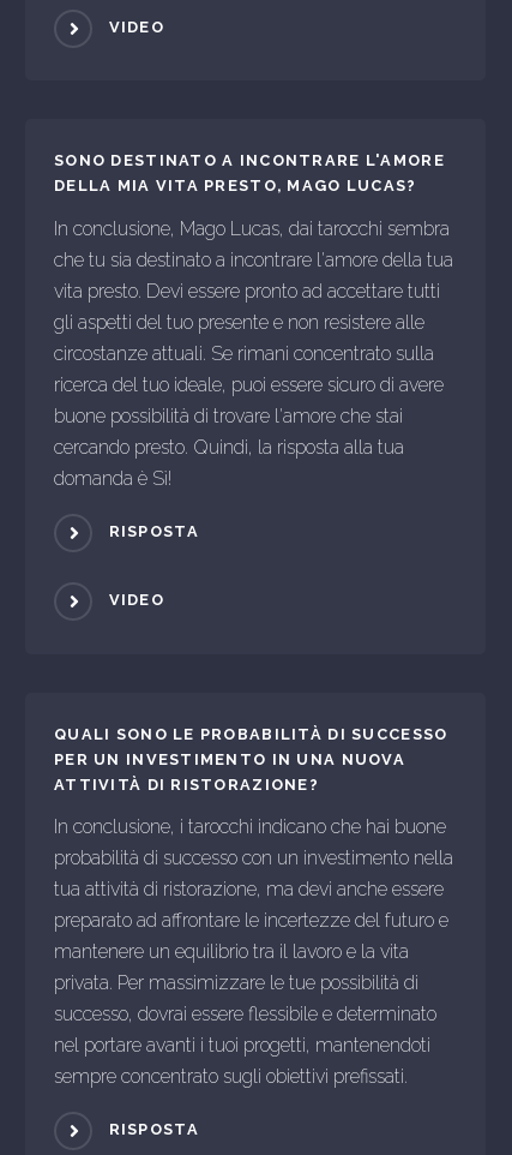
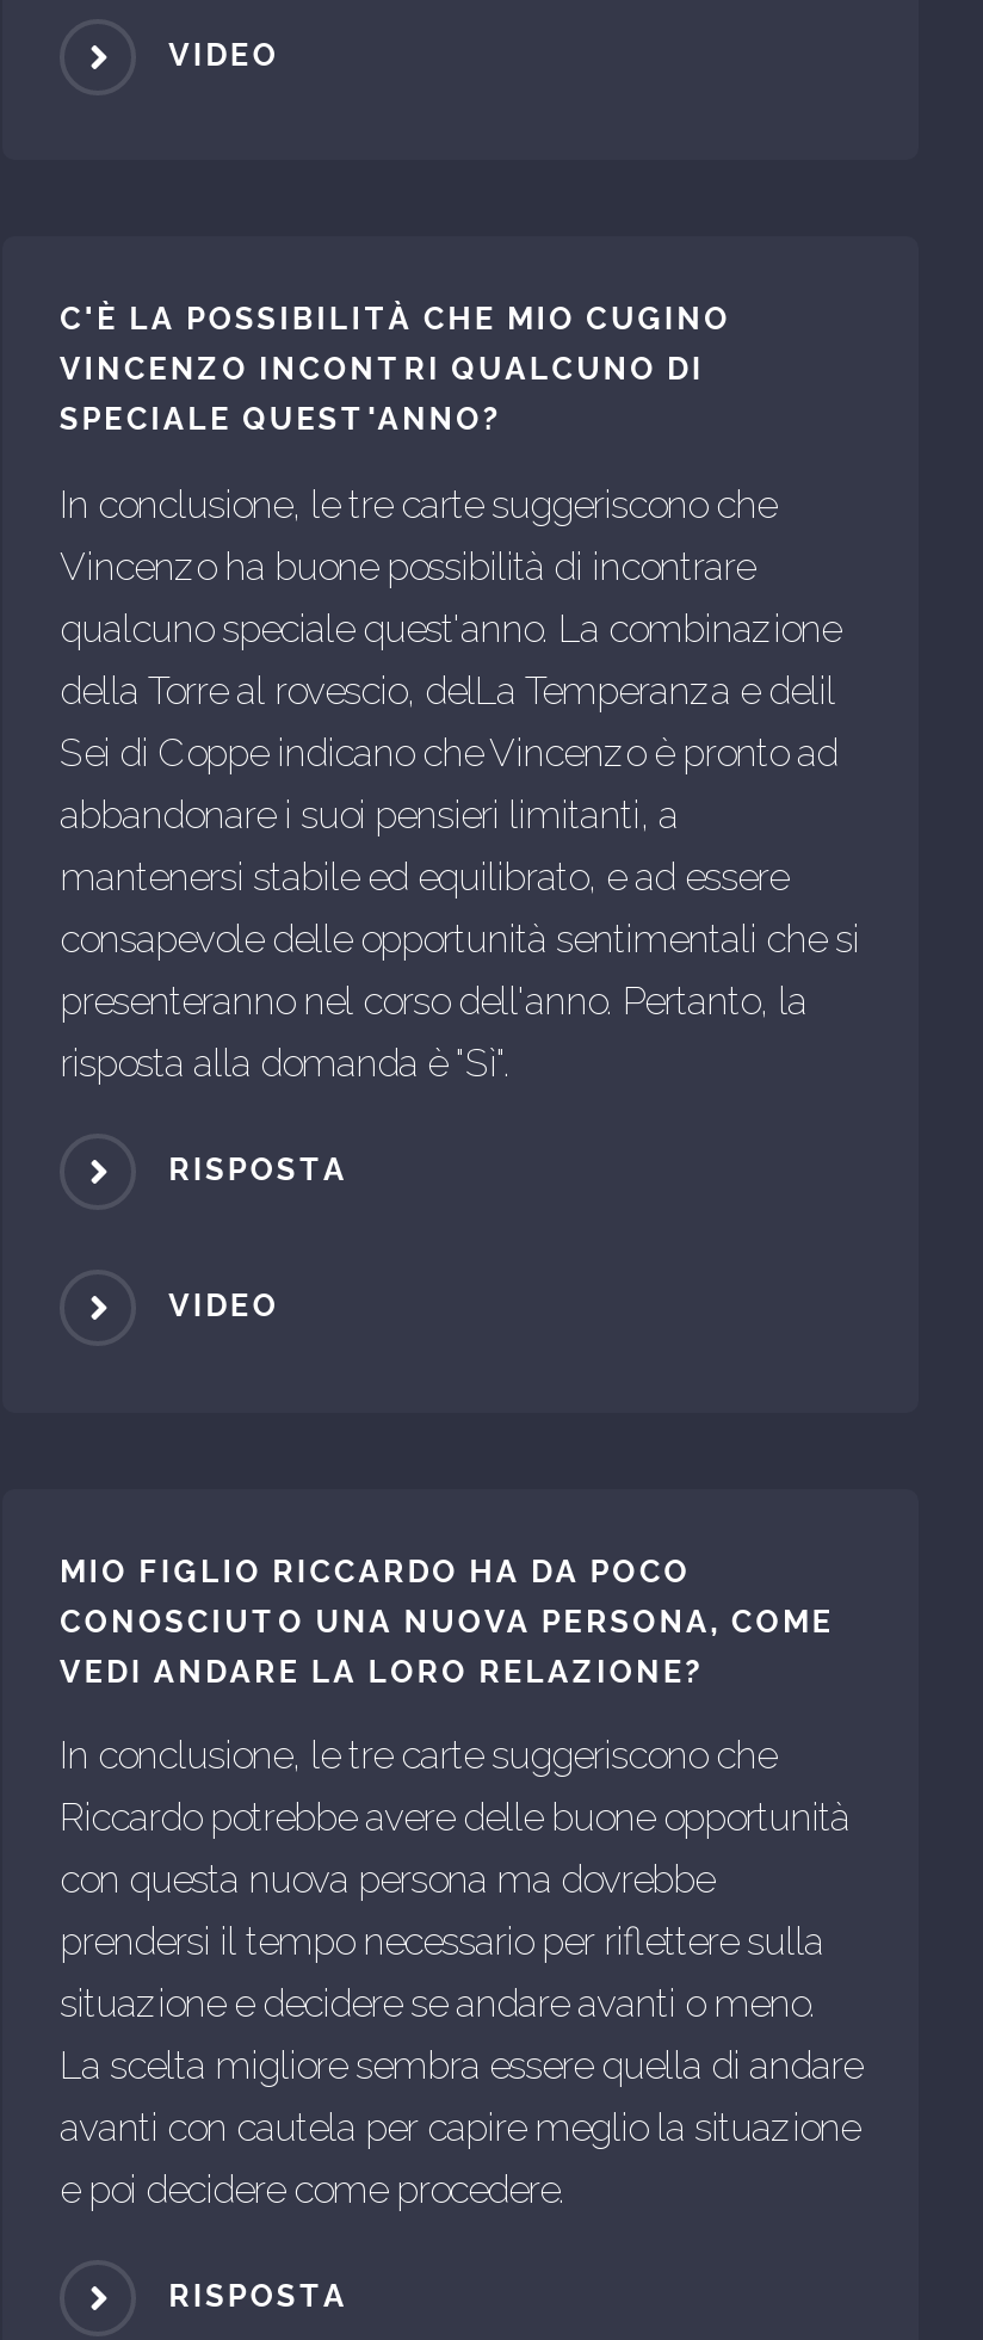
- SONO DESTINATO A INCONTRARE L'AMORE
- DELLA MIA VITA PRESTO, MAGO LUCAS?
+ C'È LA POSSIBILITÀ CHE MIO CUGINO
+ VINCENZO INCONTRI QUALCUNO DI
+ SPECIALE QUEST'ANNO?

- In conclusione, Mago Lucas, dai tarocchi sembra
- che tu sia destinato a incontrare l'amore della tua
- vita presto. Devi essere pronto ad accettare tutti
- gli aspetti del tuo presente e non resistere alle
- circostanze attuali. Se rimani concentrato sulla
- ricerca del tuo ideale, puoi essere sicuro di avere
- buone possibilità di trovare l'amore che stai
- cercando presto. Quindi, la risposta alla tua
- domanda è Sì!
+ In conclusione, le tre carte suggeriscono che
+ Vincenzo ha buone possibilità di incontrare
+ qualcuno speciale quest'anno. La combinazione
+ della Torre al rovescio, delLa Temperanza e delil
+ Sei di Coppe indicano che Vincenzo è pronto ad
+ abbandonare i suoi pensieri limitanti, a
+ mantenersi stabile ed equilibrato, e ad essere
+ consapevole delle opportunità sentimentali che si
+ presenteranno nel corso dell'anno. Pertanto, la
+ risposta alla domanda è "Sì".

moved down: RISPOSTA | VIDEO

- QUALI SONO LE PROBABILITÀ DI SUCCESSO
- PER UN INVESTIMENTO IN UNA NUOVA
- ATTIVITÀ DI RISTORAZIONE?
+ MIO FIGLIO RICCARDO HA DA POCO
+ CONOSCIUTO UNA NUOVA PERSONA, COME
+ VEDI ANDARE LA LORO RELAZIONE?

- In conclusione, i tarocchi indicano che hai buone
- probabilità di successo con un investimento nella
- tua attività di ristorazione, ma devi anche essere
- preparato ad affrontare le incertezze del futuro e
- mantenere un equilibrio tra il lavoro e la vita
- privata. Per massimizzare le tue possibilità di
- successo, dovrai essere flessibile e determinato
- nel portare avanti i tuoi progetti, mantenendoti
- sempre concentrato sugli obiettivi prefissati.
+ In conclusione, le tre carte suggeriscono che
+ Riccardo potrebbe avere delle buone opportunità
+ con questa nuova persona ma dovrebbe
+ prendersi il tempo necessario per riflettere sulla
+ situazione e decidere se andare avanti o meno.
+ La scelta migliore sembra essere quella di andare
+ avanti con cautela per capire meglio la situazione
+ e poi decidere come procedere.
